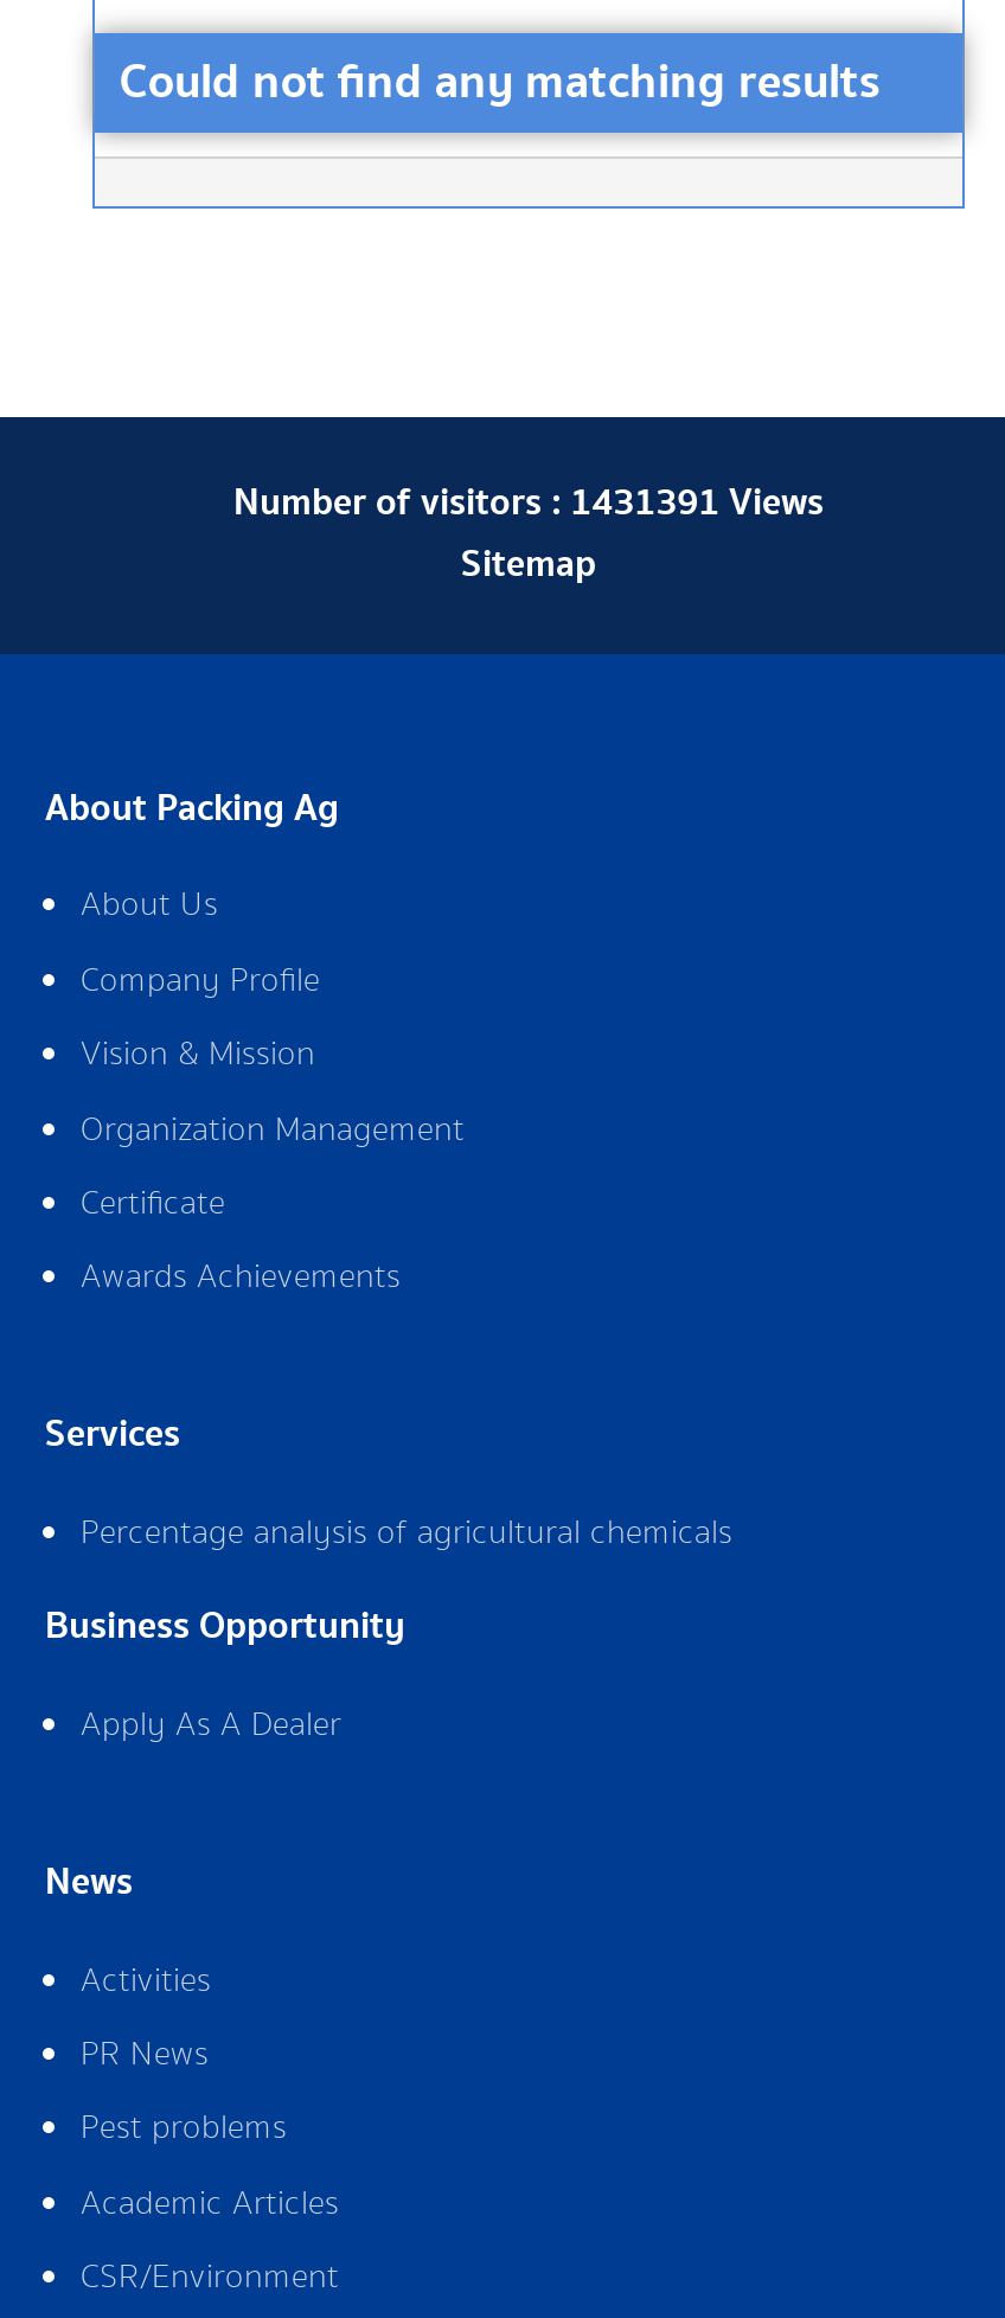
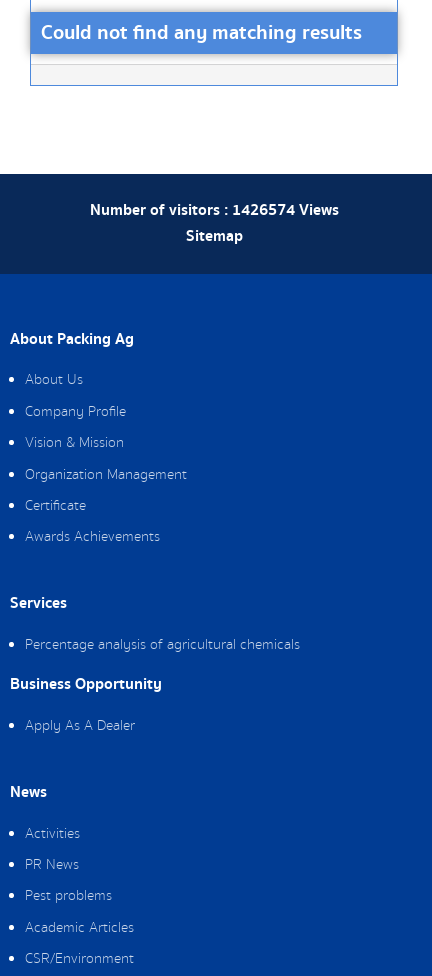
- Number of visitors : 1431391 Views
+ Number of visitors : 1426574 Views
